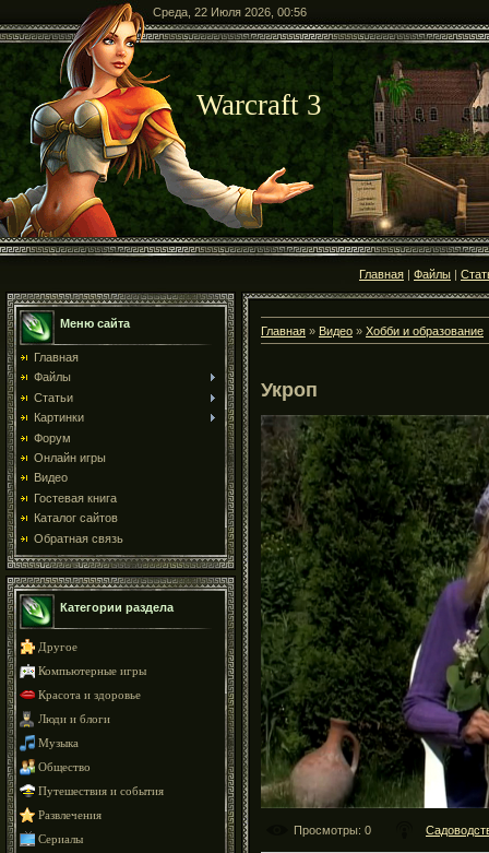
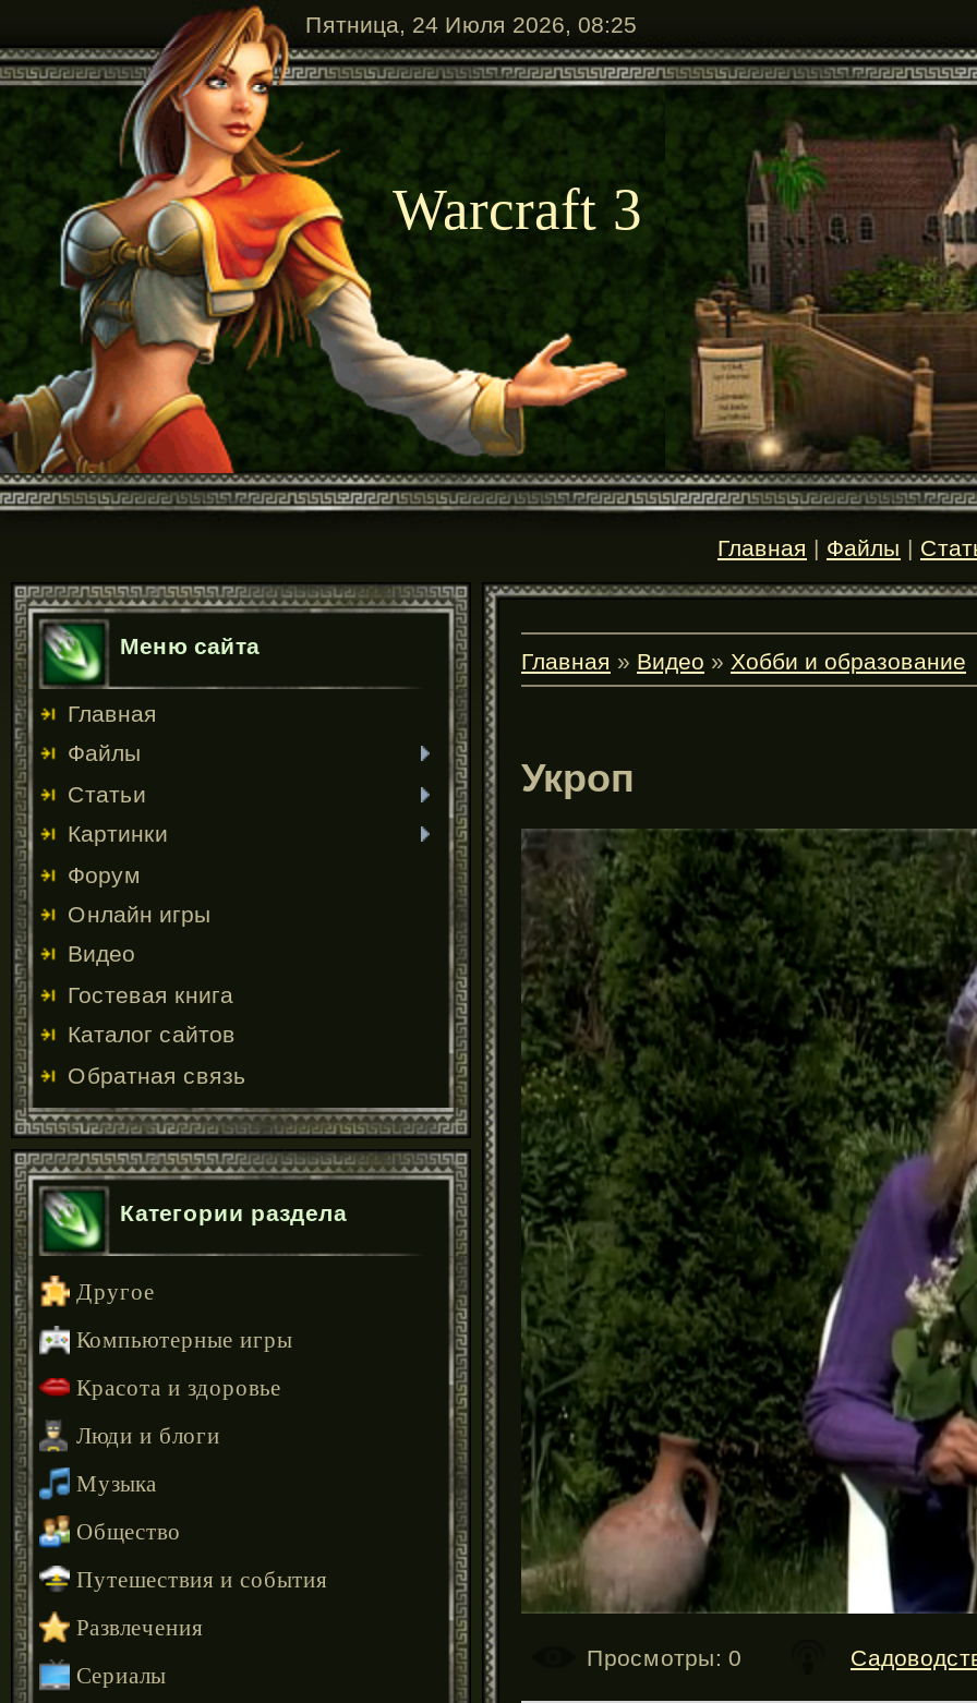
- Среда, 22 Июля 2026, 00:56
+ Пятница, 24 Июля 2026, 08:25
